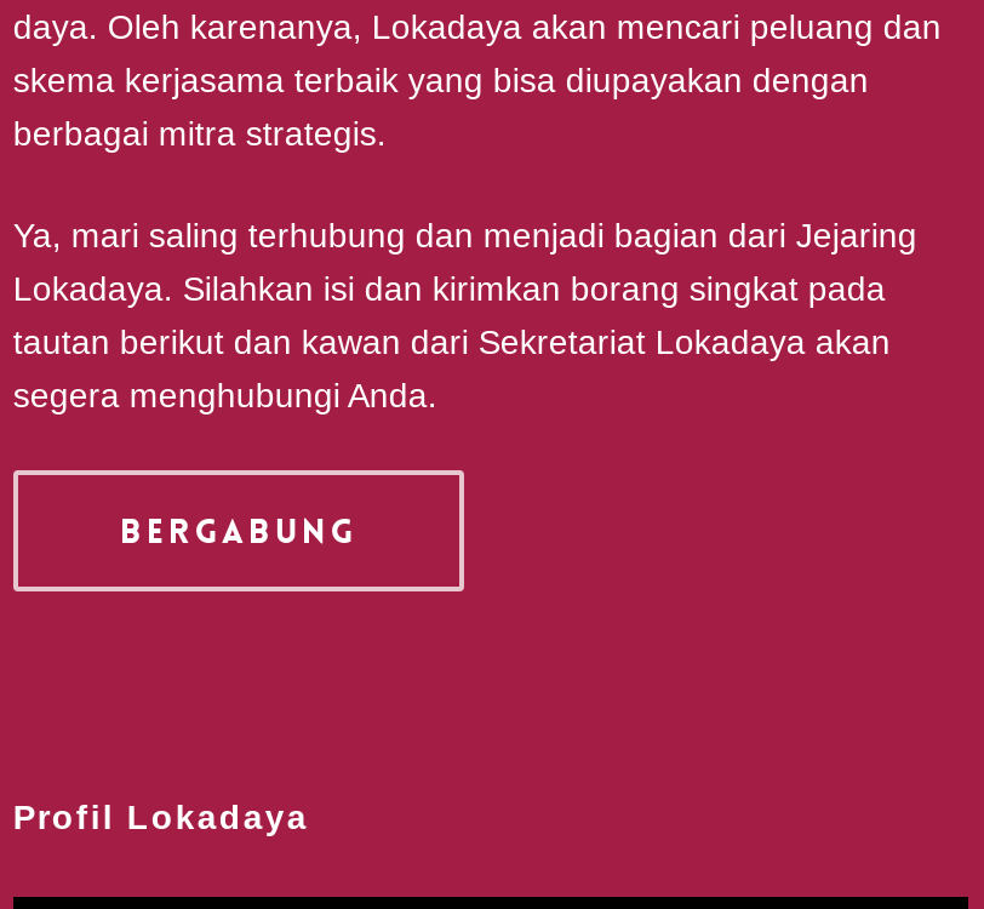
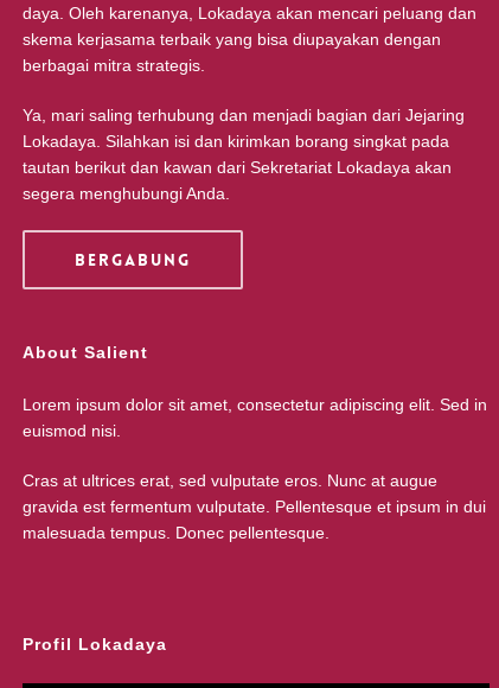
+ About Salient
+ Lorem ipsum dolor sit amet, consectetur adipiscing elit. Sed in
+ euismod nisi.
+ Cras at ultrices erat, sed vulputate eros. Nunc at augue
+ gravida est fermentum vulputate. Pellentesque et ipsum in dui
+ malesuada tempus. Donec pellentesque.
